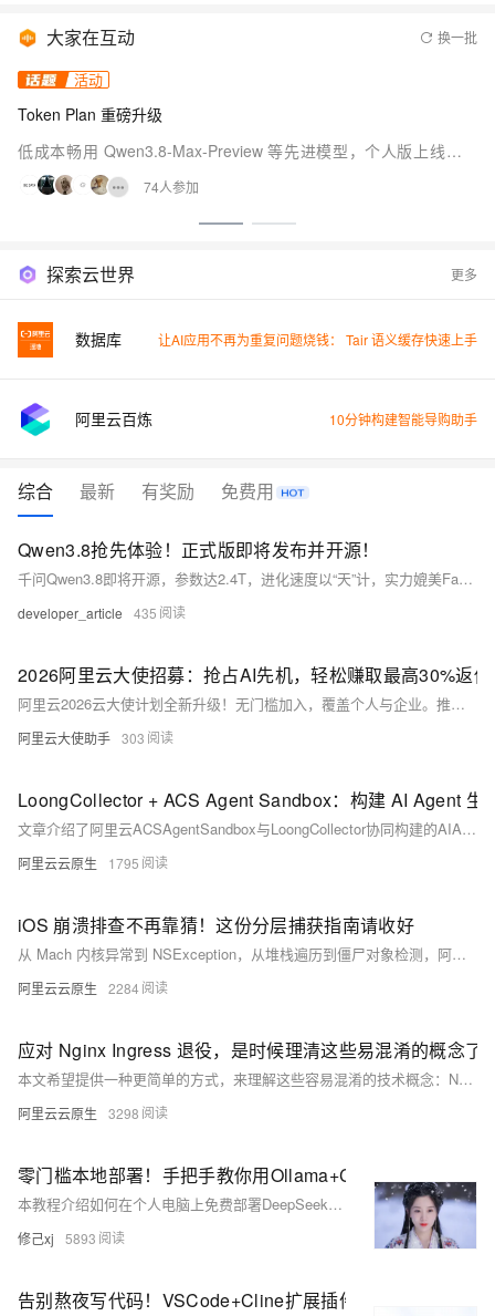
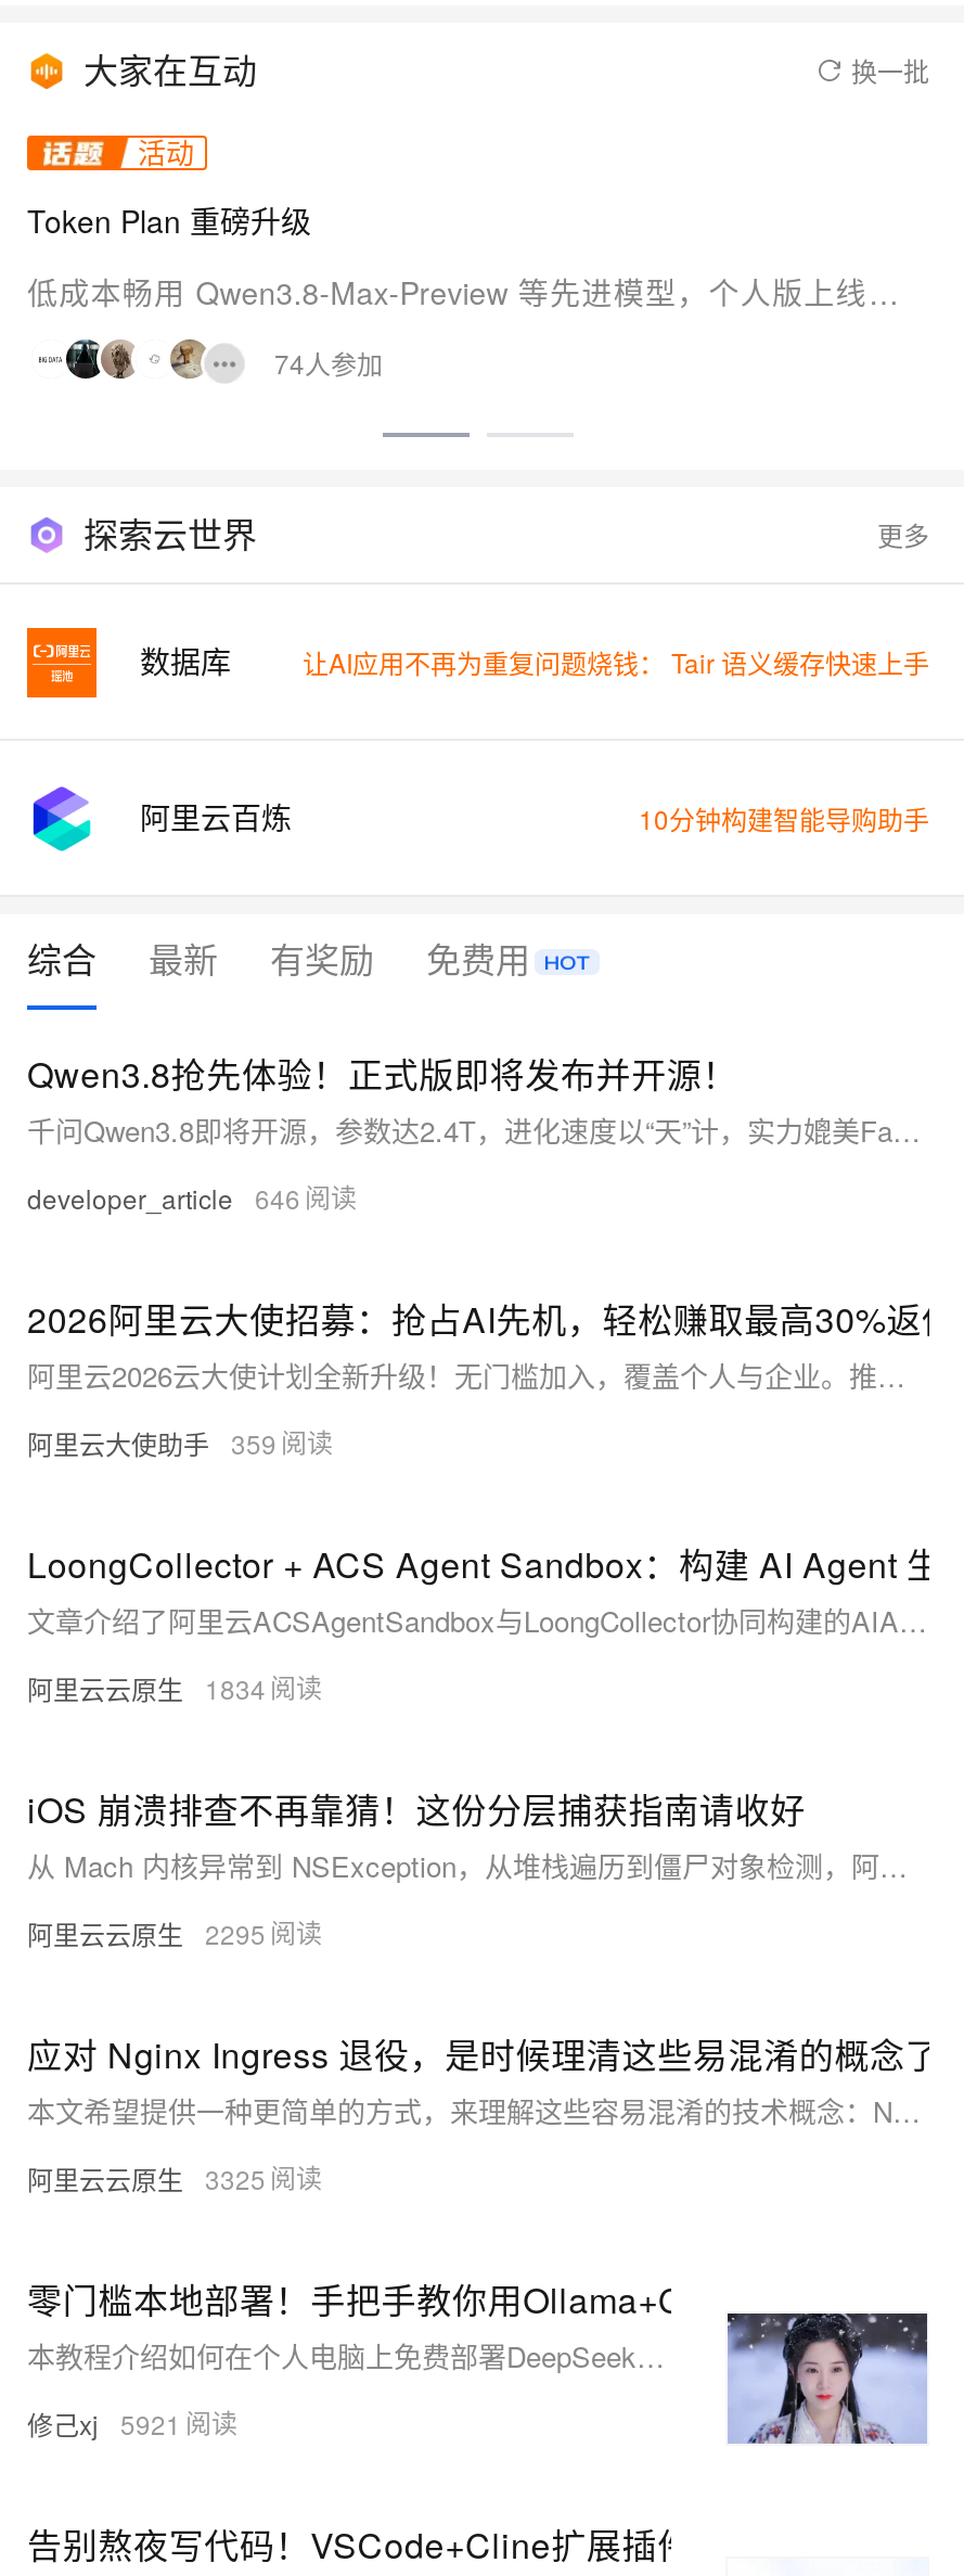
- developer_article 435
+ developer_article 646

- 阿里云大使助手 303
+ 阿里云大使助手 359

- 阿里云云原生 1795
+ 阿里云云原生 1834

- 阿里云云原生 2284
+ 阿里云云原生 2295

- 阿里云云原生 3298
+ 阿里云云原生 3325

- 修己xj 5893
+ 修己xj 5921
